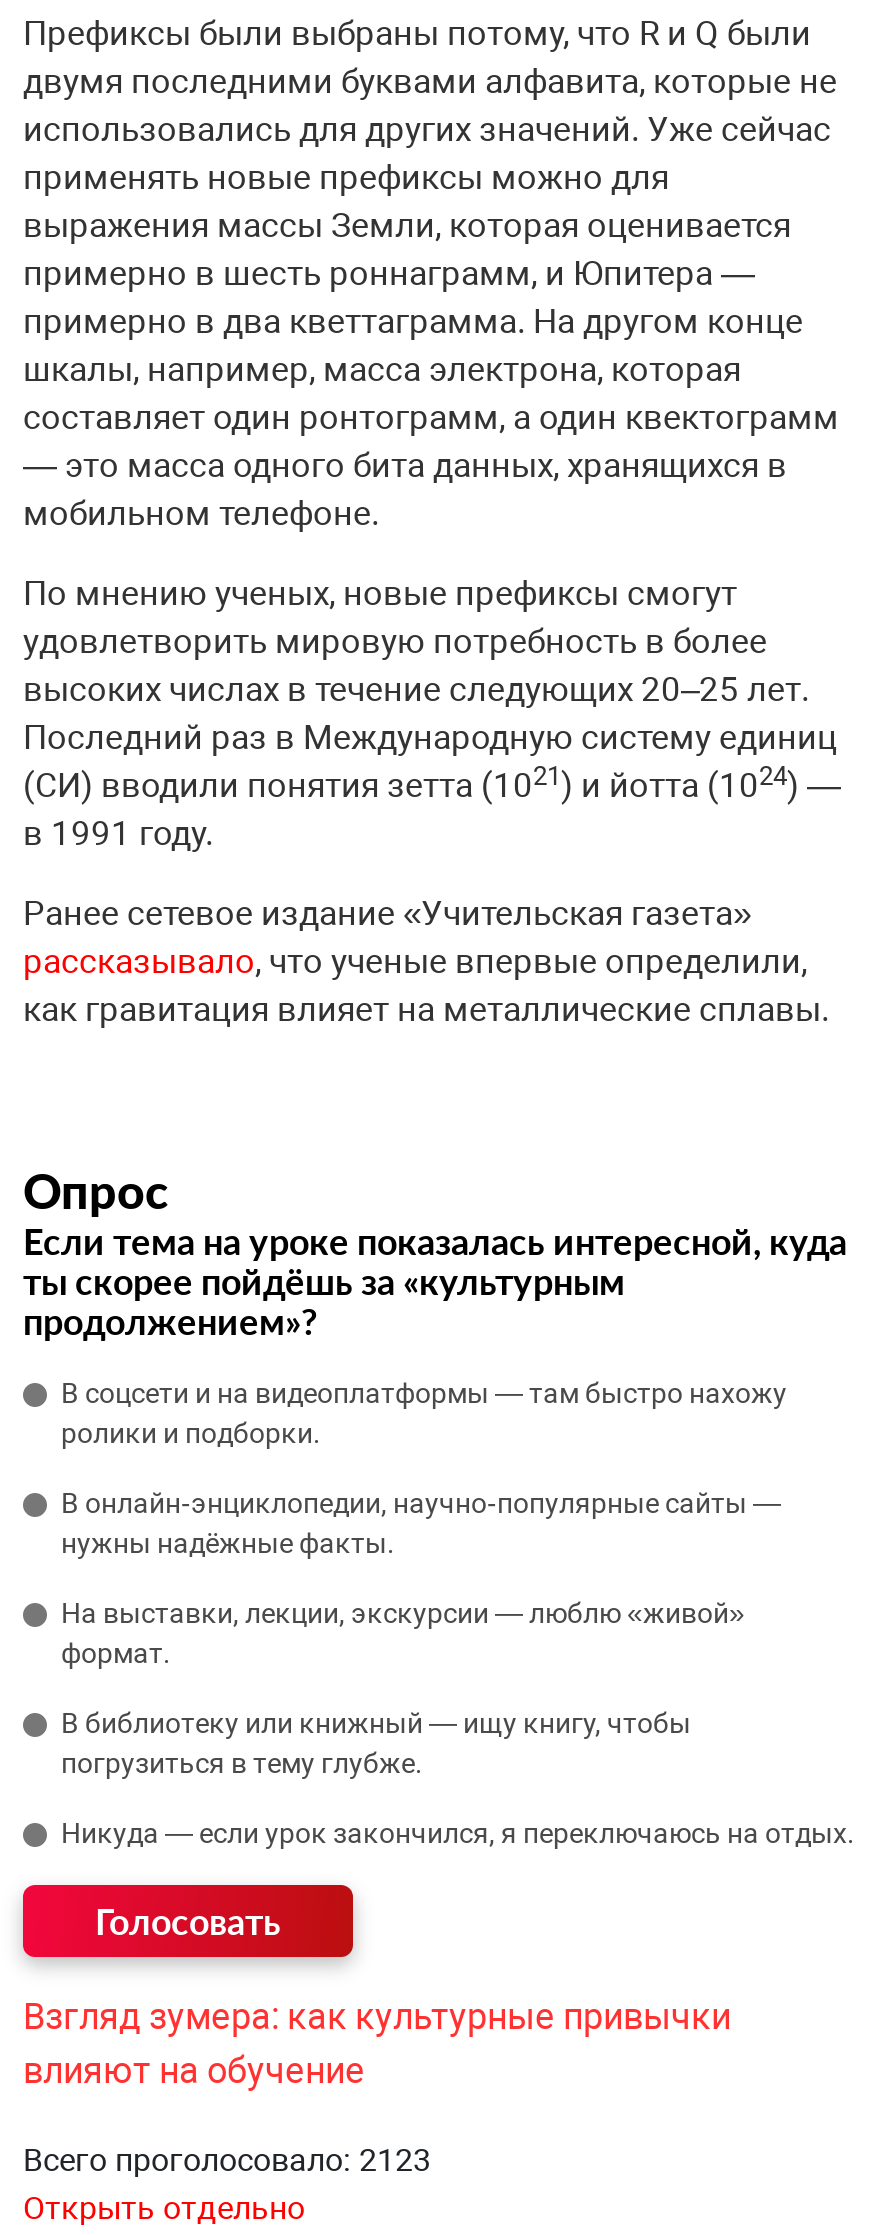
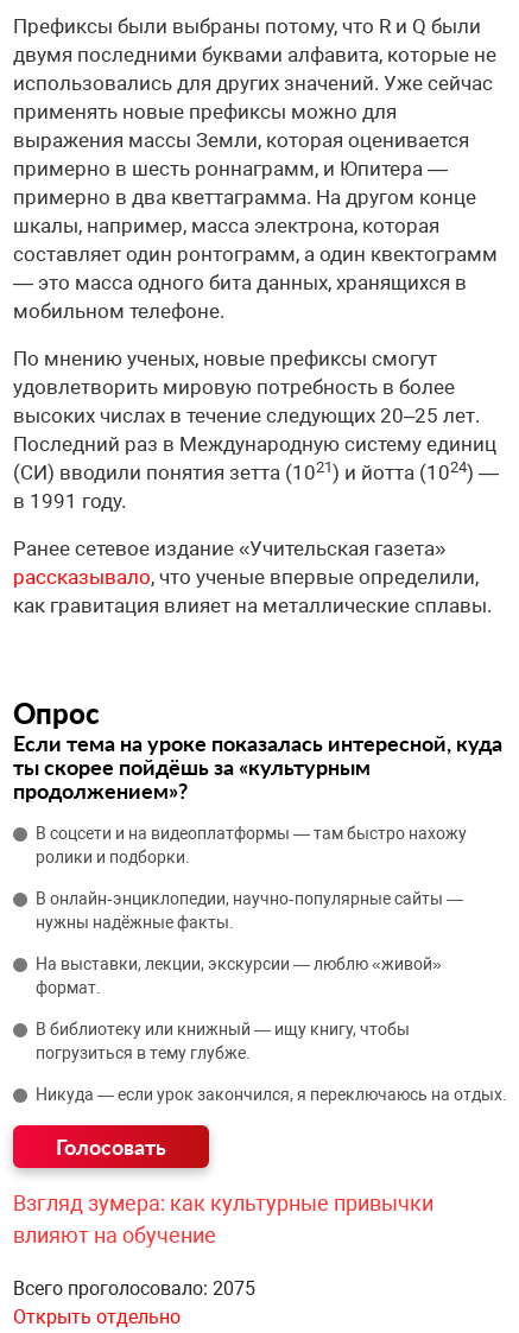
- Всего проголосовало: 2123
+ Всего проголосовало: 2075
